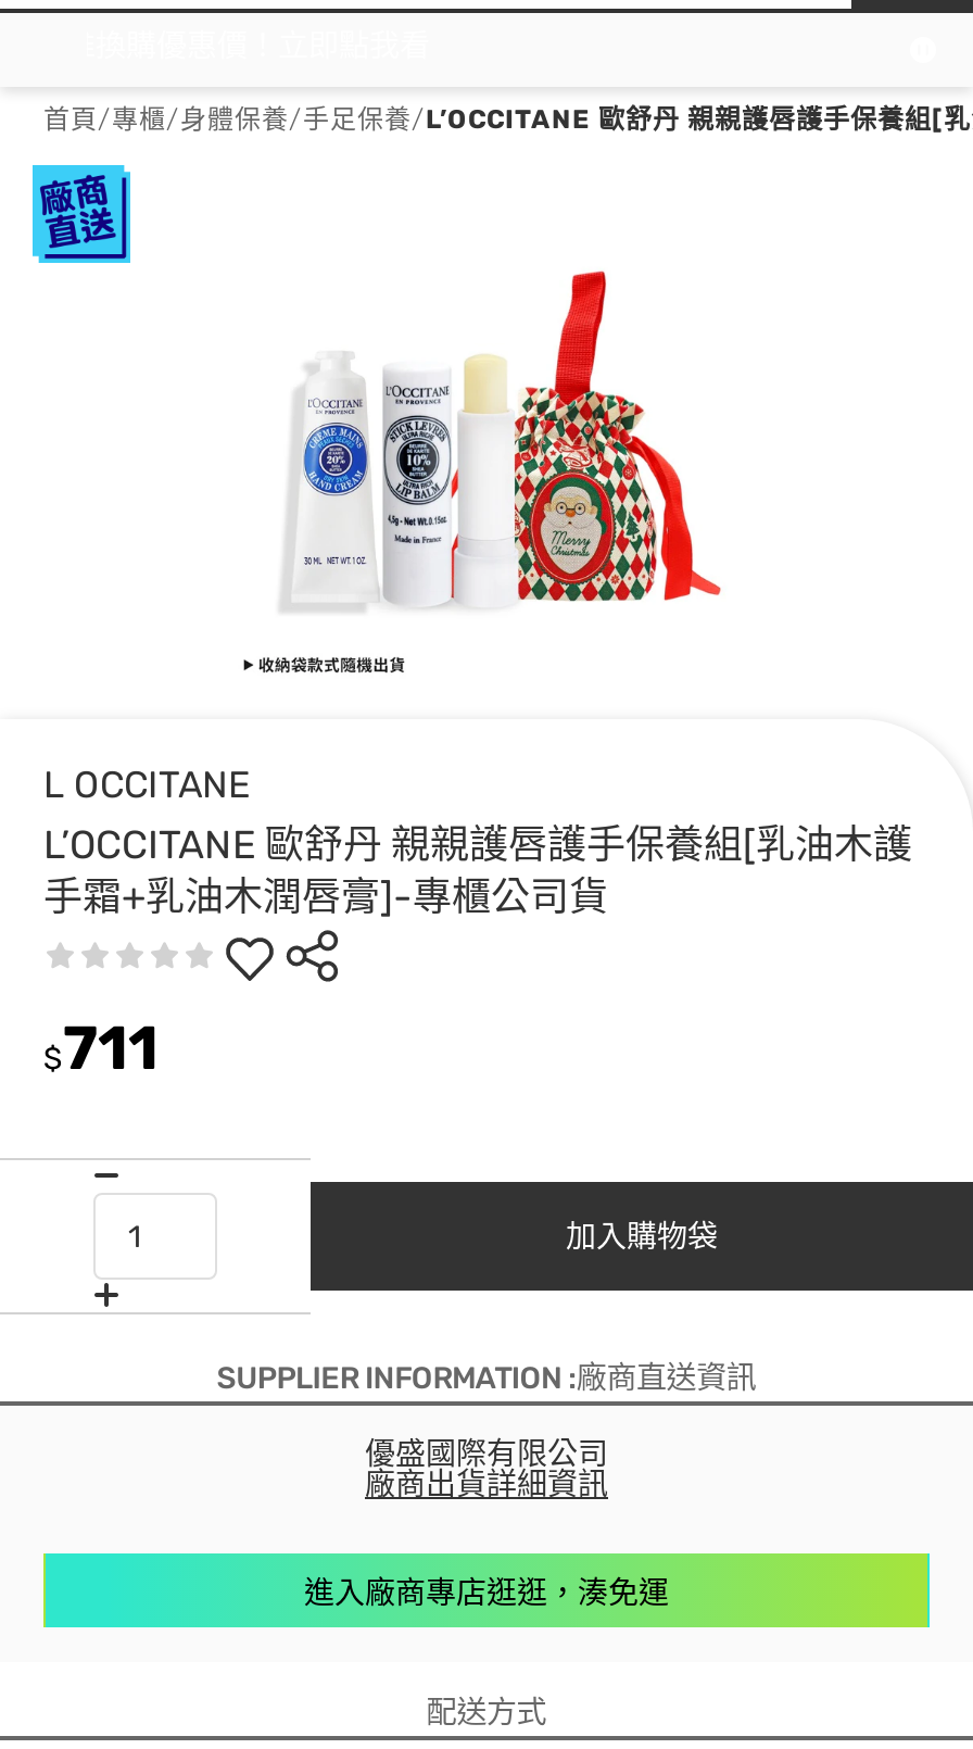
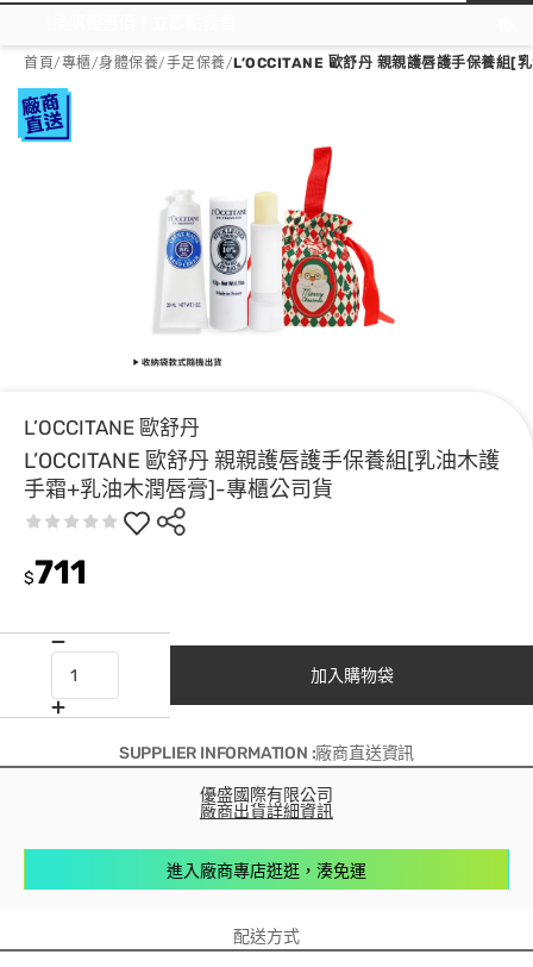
- L OCCITANE
+ L’OCCITANE 歐舒丹
